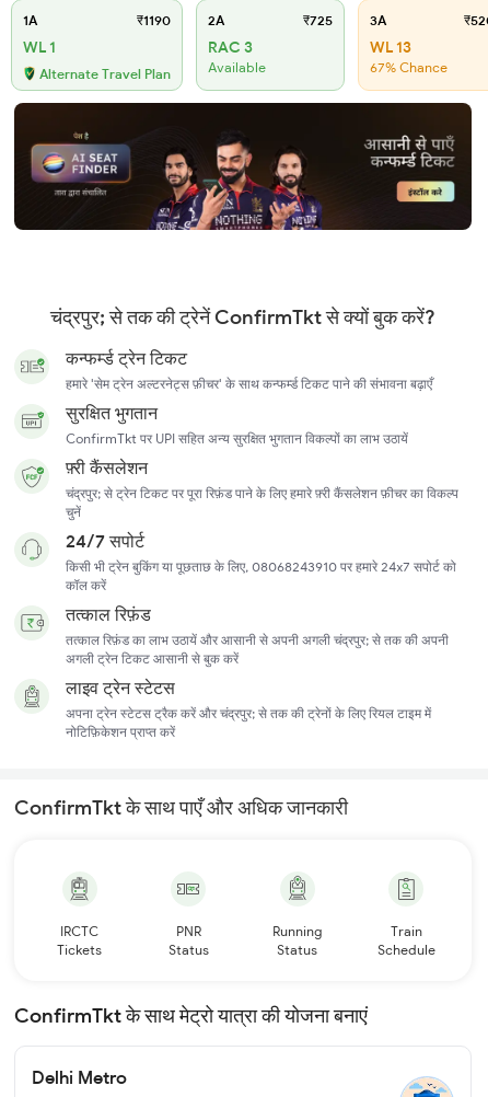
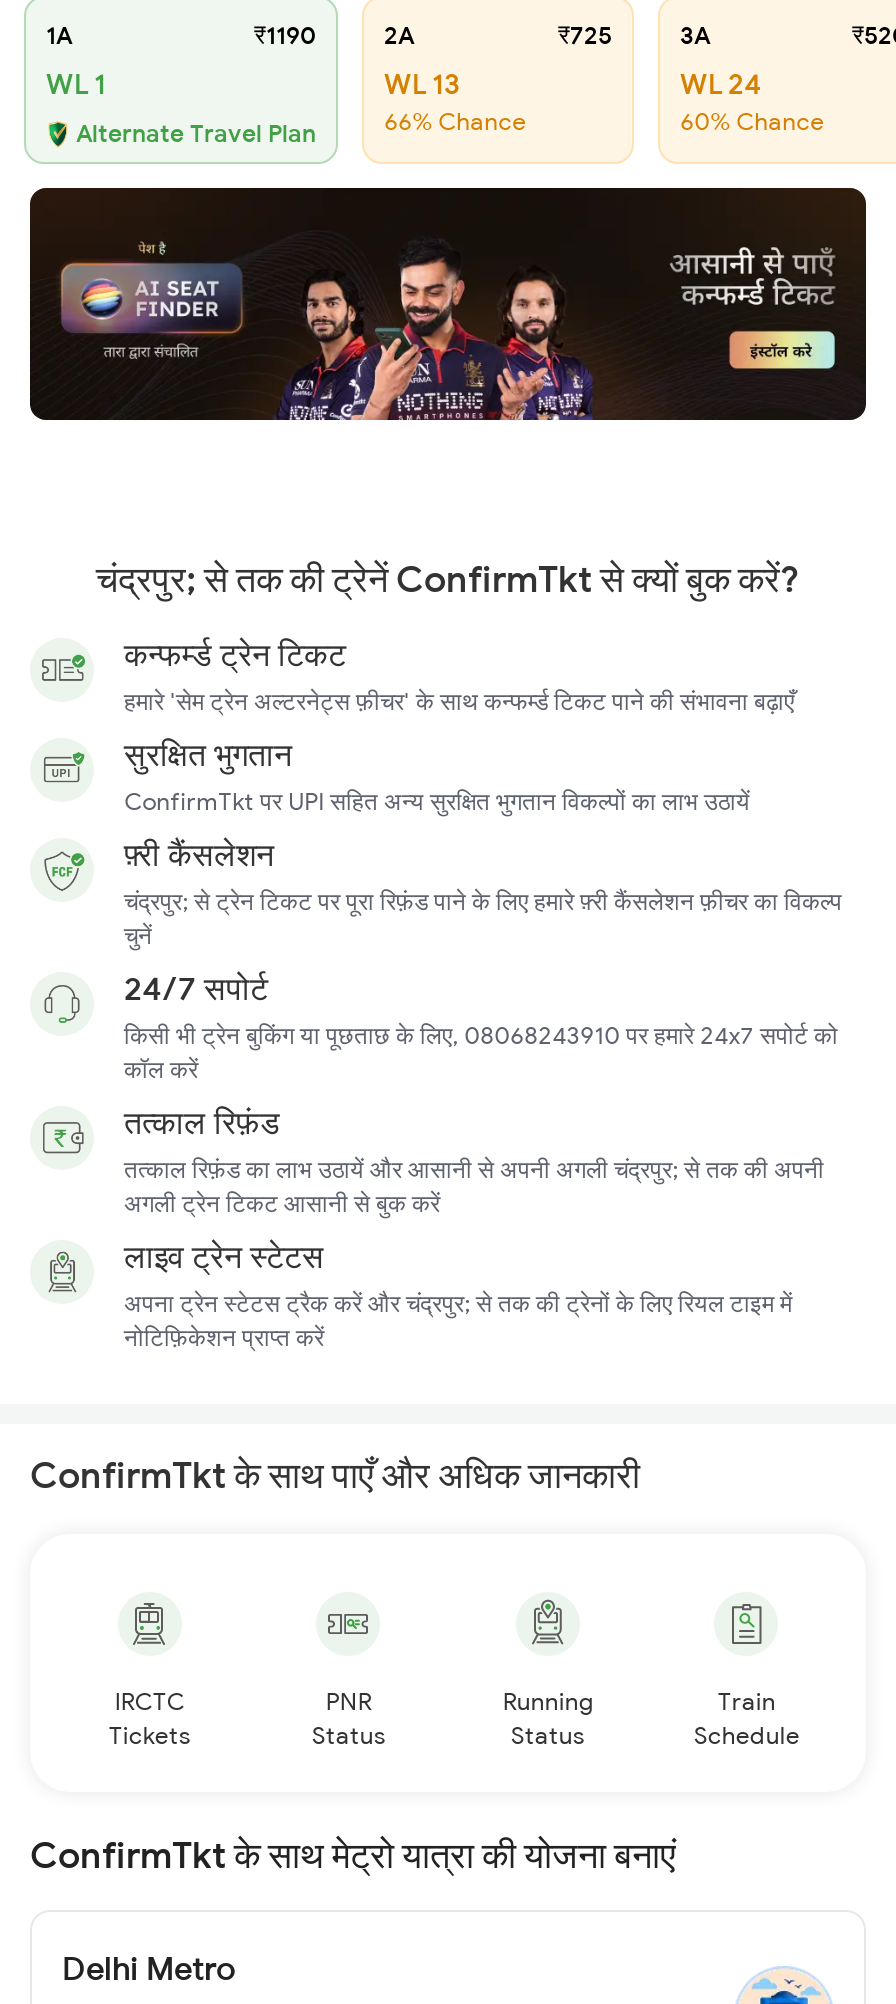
- RAC 3
- Available
+ WL 13
+ 66% Chance

- WL 13
+ WL 24

- 67% Chance
+ 60% Chance
